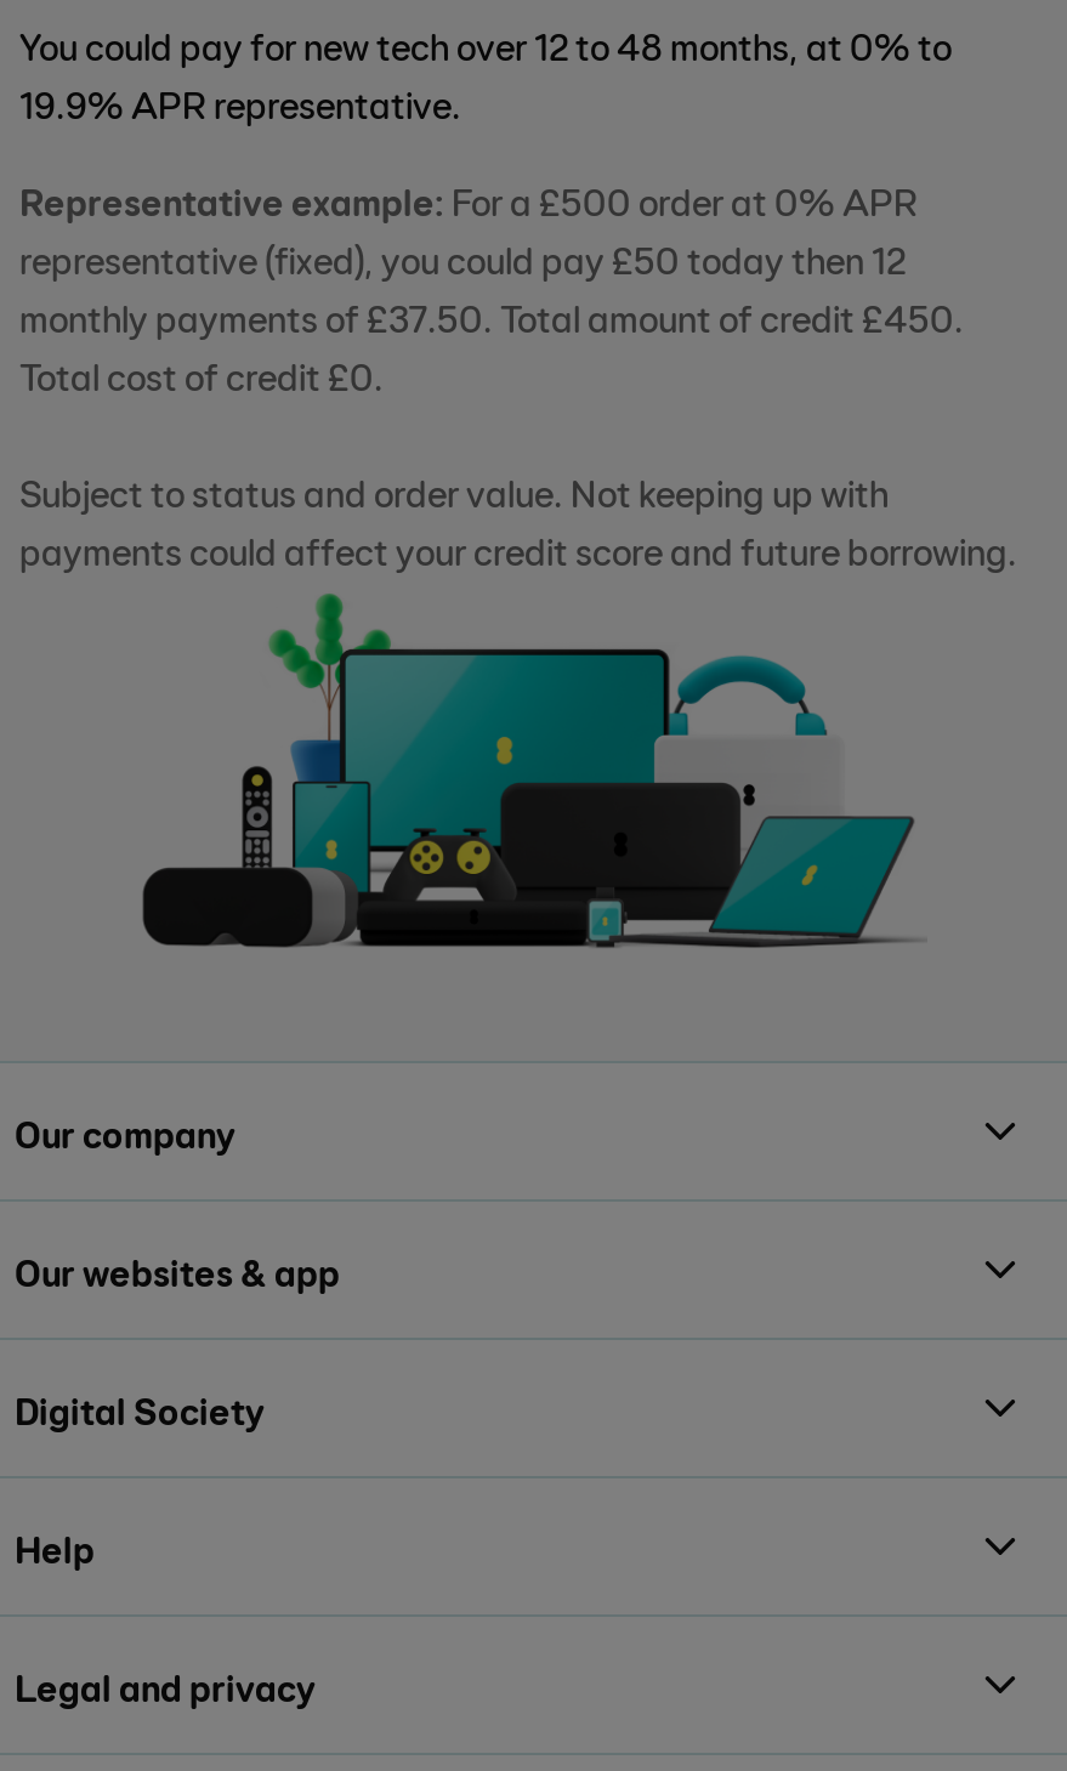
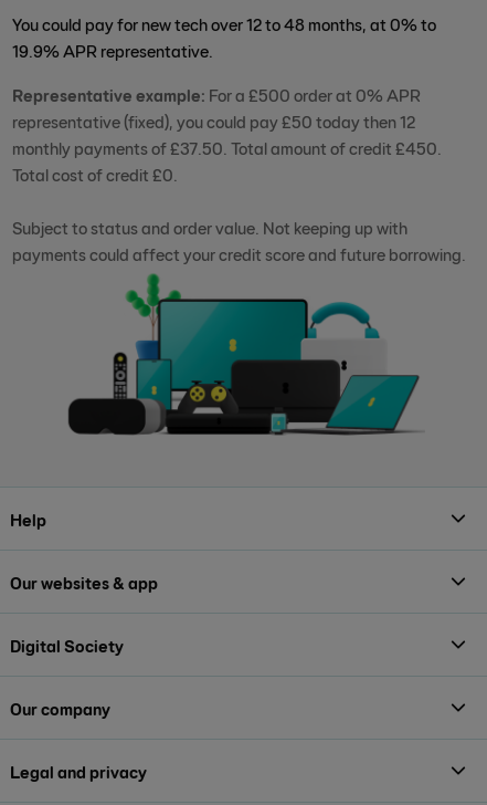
moved down: Our company

moved up: Help
